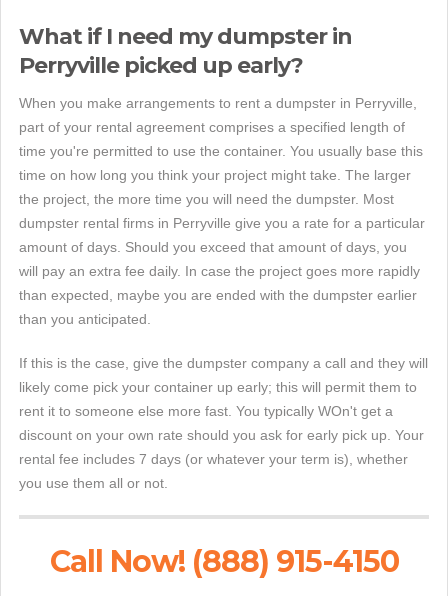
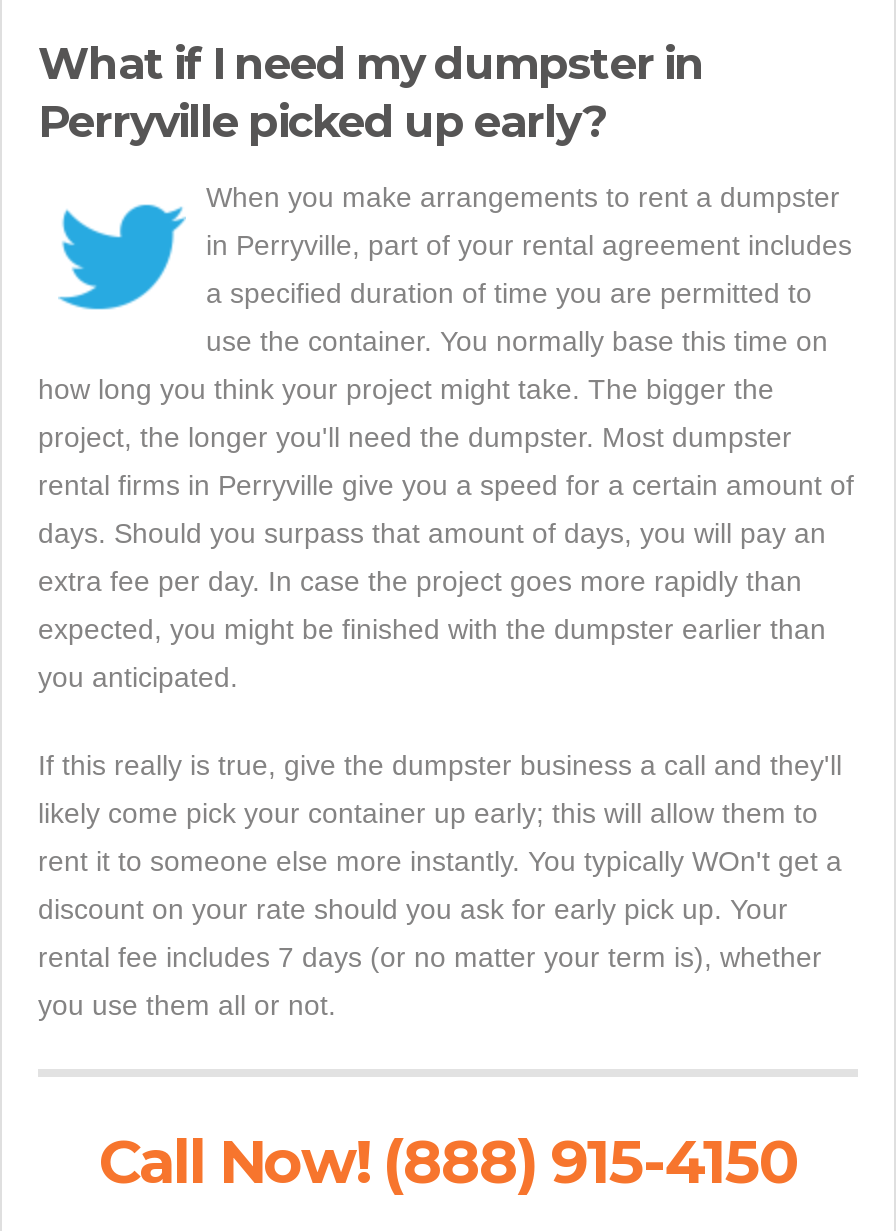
- When you make arrangements to rent a dumpster in Perryville,
- part of your rental agreement comprises a specified length of
- time you're permitted to use the container. You usually base this
- time on how long you think your project might take. The larger
- the project, the more time you will need the dumpster. Most
- dumpster rental firms in Perryville give you a rate for a particular
- amount of days. Should you exceed that amount of days, you
- will pay an extra fee daily. In case the project goes more rapidly
- than expected, maybe you are ended with the dumpster earlier
- than you anticipated.
- If this is the case, give the dumpster company a call and they will
- likely come pick your container up early; this will permit them to
- rent it to someone else more fast. You typically WOn't get a
- discount on your own rate should you ask for early pick up. Your
- rental fee includes 7 days (or whatever your term is), whether
+ When you make arrangements to rent a dumpster
+ in Perryville, part of your rental agreement includes
+ a specified duration of time you are permitted to
+ use the container. You normally base this time on
+ how long you think your project might take. The bigger the
+ project, the longer you'll need the dumpster. Most dumpster
+ rental firms in Perryville give you a speed for a certain amount of
+ days. Should you surpass that amount of days, you will pay an
+ extra fee per day. In case the project goes more rapidly than
+ expected, you might be finished with the dumpster earlier than
+ you anticipated.
+ If this really is true, give the dumpster business a call and they'll
+ likely come pick your container up early; this will allow them to
+ rent it to someone else more instantly. You typically WOn't get a
+ discount on your rate should you ask for early pick up. Your
+ rental fee includes 7 days (or no matter your term is), whether
